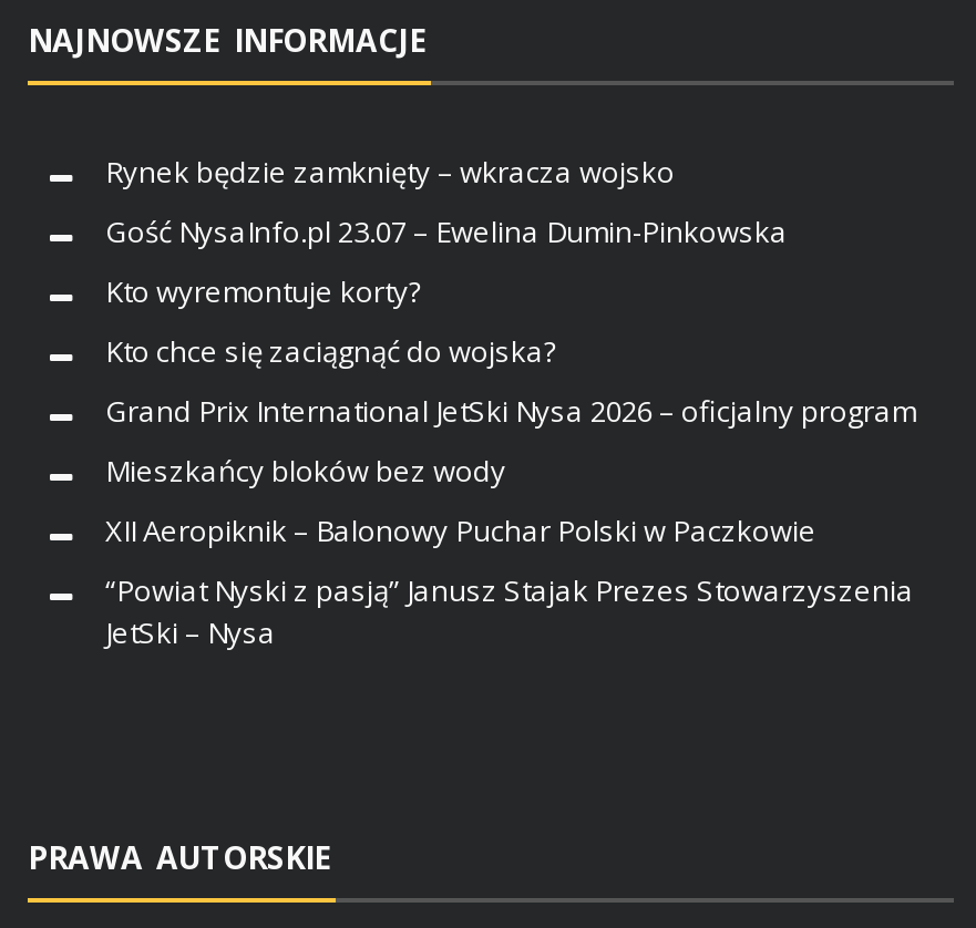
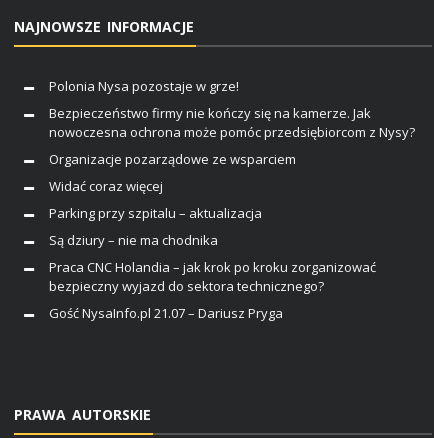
- Rynek będzie zamknięty – wkracza wojsko
+ Polonia Nysa pozostaje w grze!

- Gość NysaInfo.pl 23.07 – Ewelina Dumin-Pinkowska
+ Bezpieczeństwo firmy nie kończy się na kamerze. Jak
+ nowoczesna ochrona może pomóc przedsiębiorcom z Nysy?

- Kto wyremontuje korty?
+ Organizacje pozarządowe ze wsparciem

- Kto chce się zaciągnąć do wojska?
+ Widać coraz więcej

- Grand Prix International JetSki Nysa 2026 – oficjalny program
+ Parking przy szpitalu – aktualizacja

- Mieszkańcy bloków bez wody
+ Są dziury – nie ma chodnika

- XII Aeropiknik – Balonowy Puchar Polski w Paczkowie
+ Praca CNC Holandia – jak krok po kroku zorganizować
+ bezpieczny wyjazd do sektora technicznego?

- “Powiat Nyski z pasją” Janusz Stajak Prezes Stowarzyszenia
- JetSki – Nysa
+ Gość NysaInfo.pl 21.07 – Dariusz Pryga
